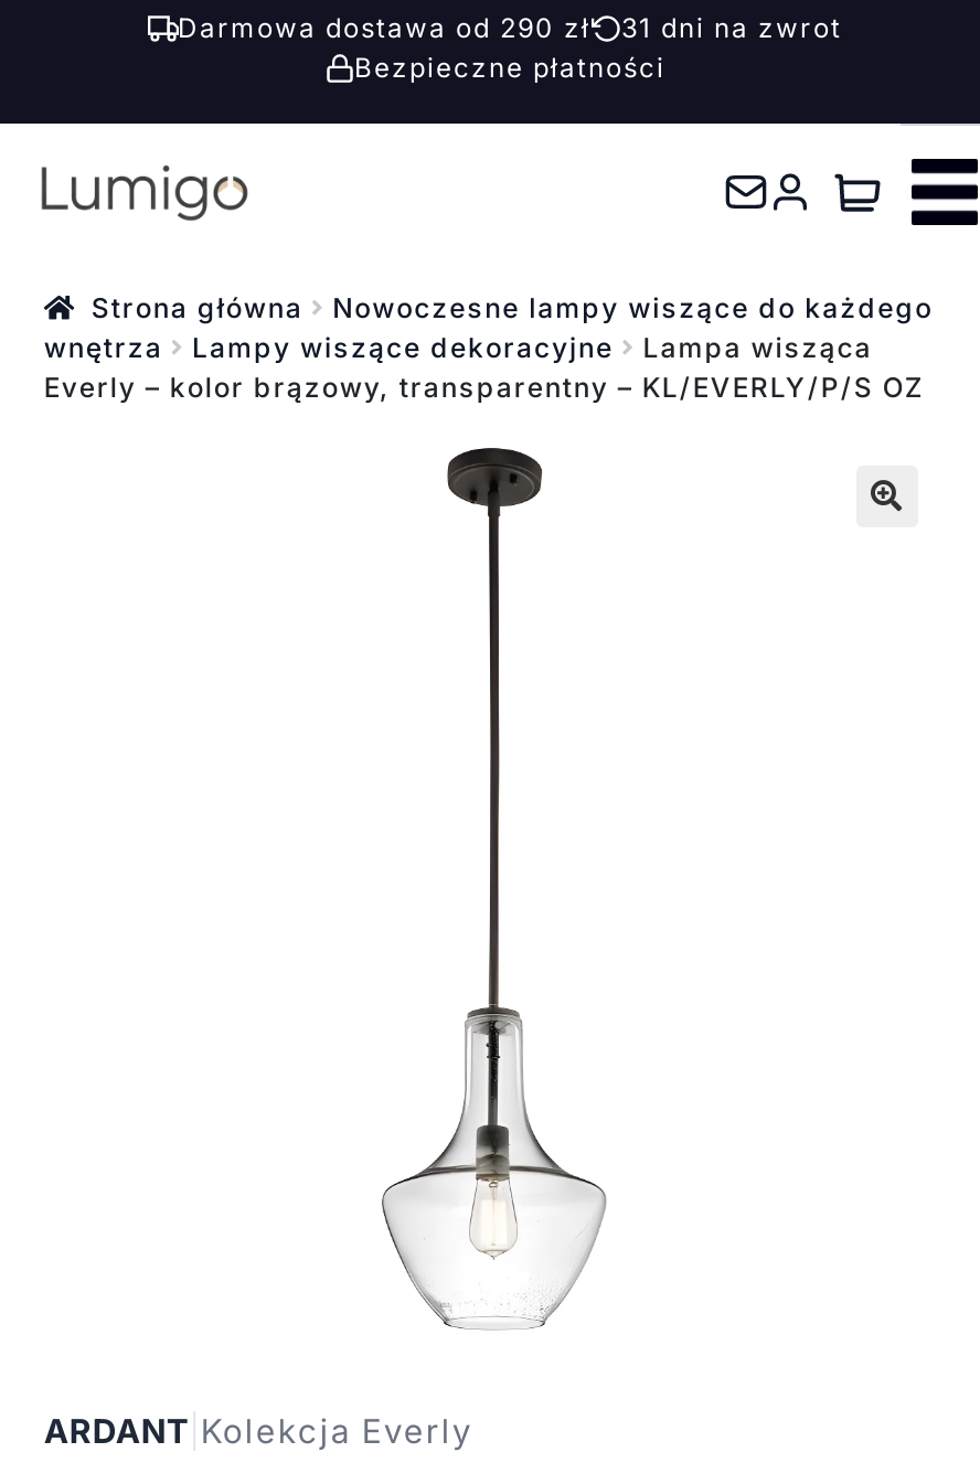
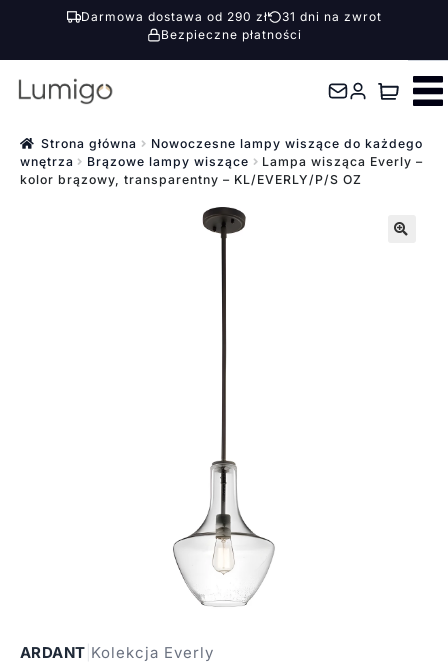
- Lampy wiszące dekoracyjne
- Lampa wisząca
- Everly – kolor brązowy, transparentny – KL/EVERLY/P/S OZ
+ Brązowe lampy wiszące
+ Lampa wisząca Everly –
+ kolor brązowy, transparentny – KL/EVERLY/P/S OZ
